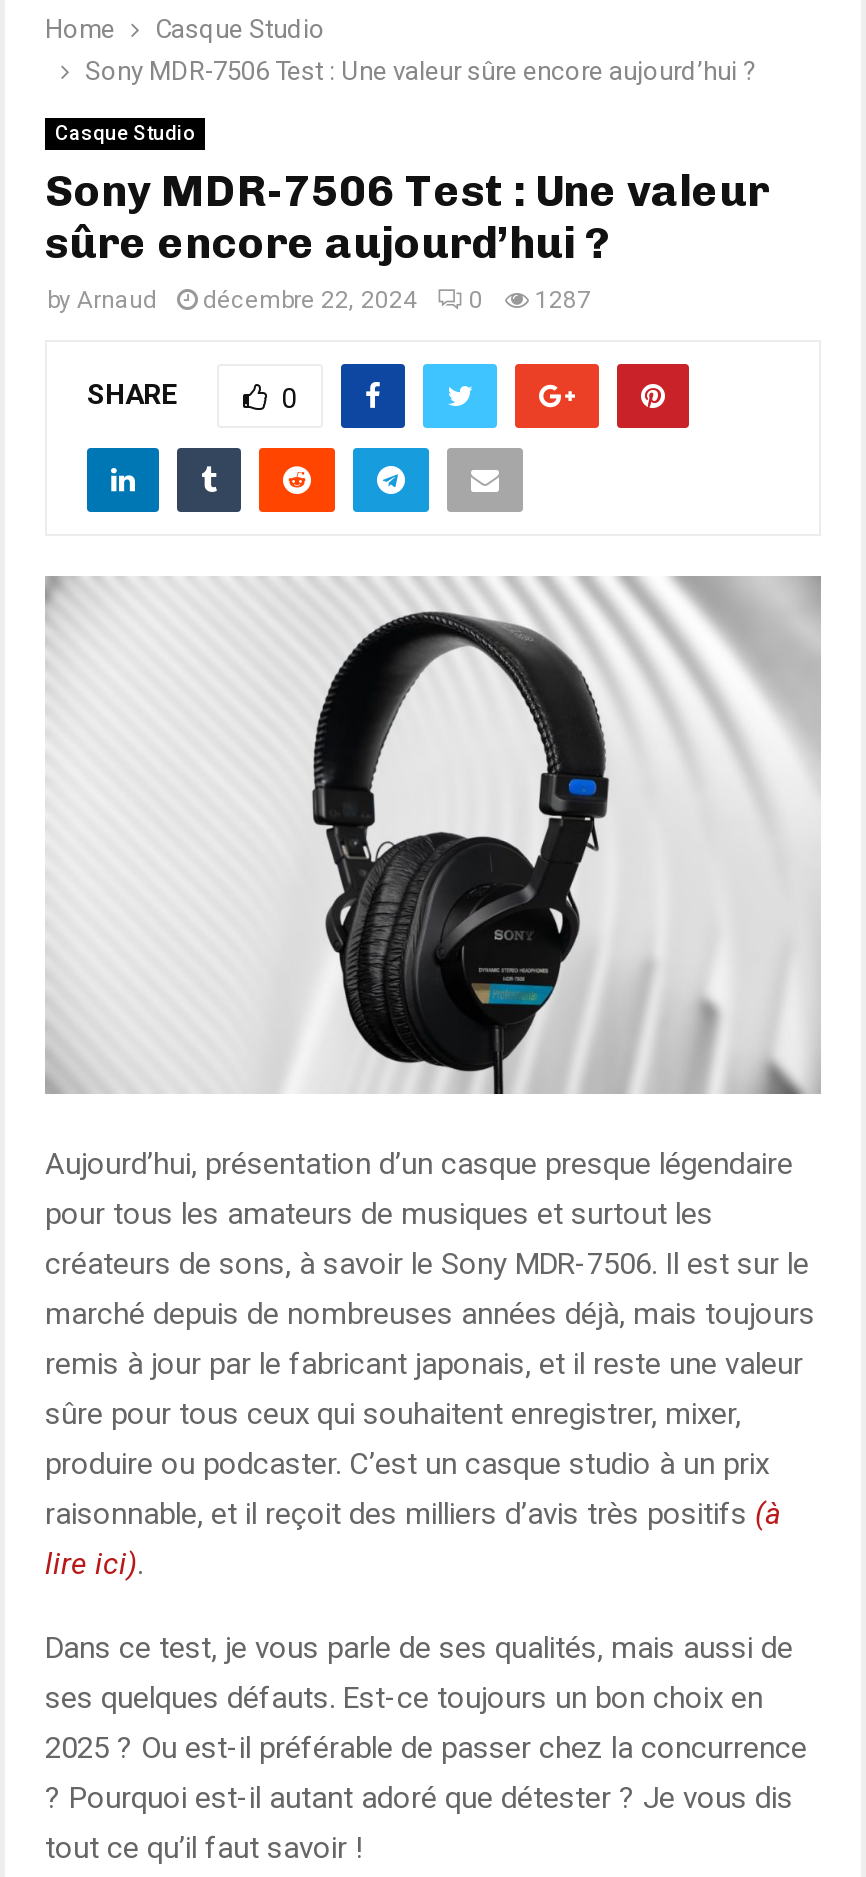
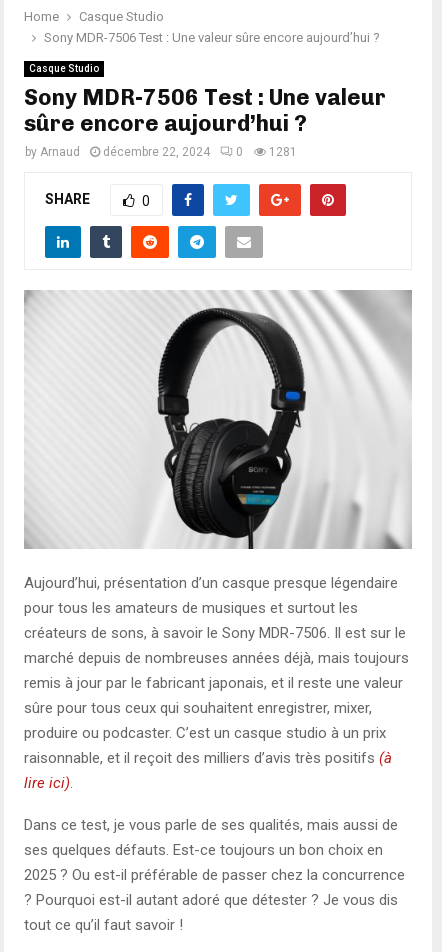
- by Arnaud décembre 22, 2024 0 1287
+ by Arnaud décembre 22, 2024 0 1281
